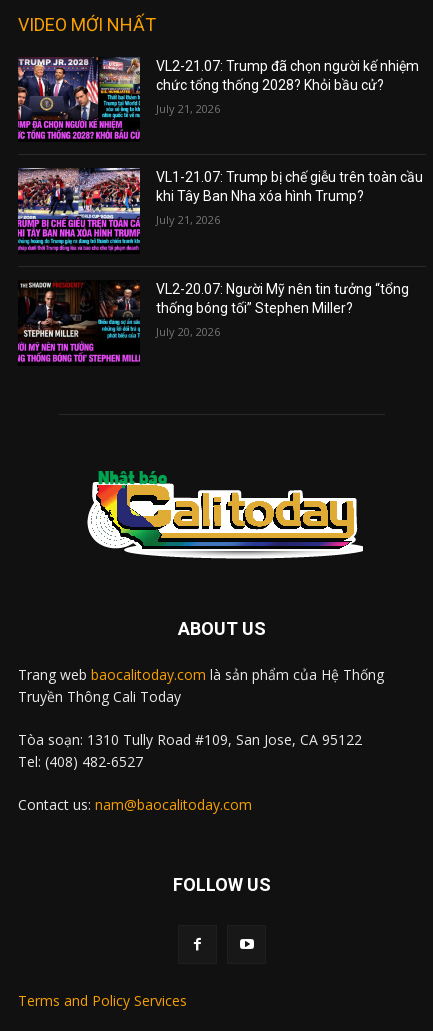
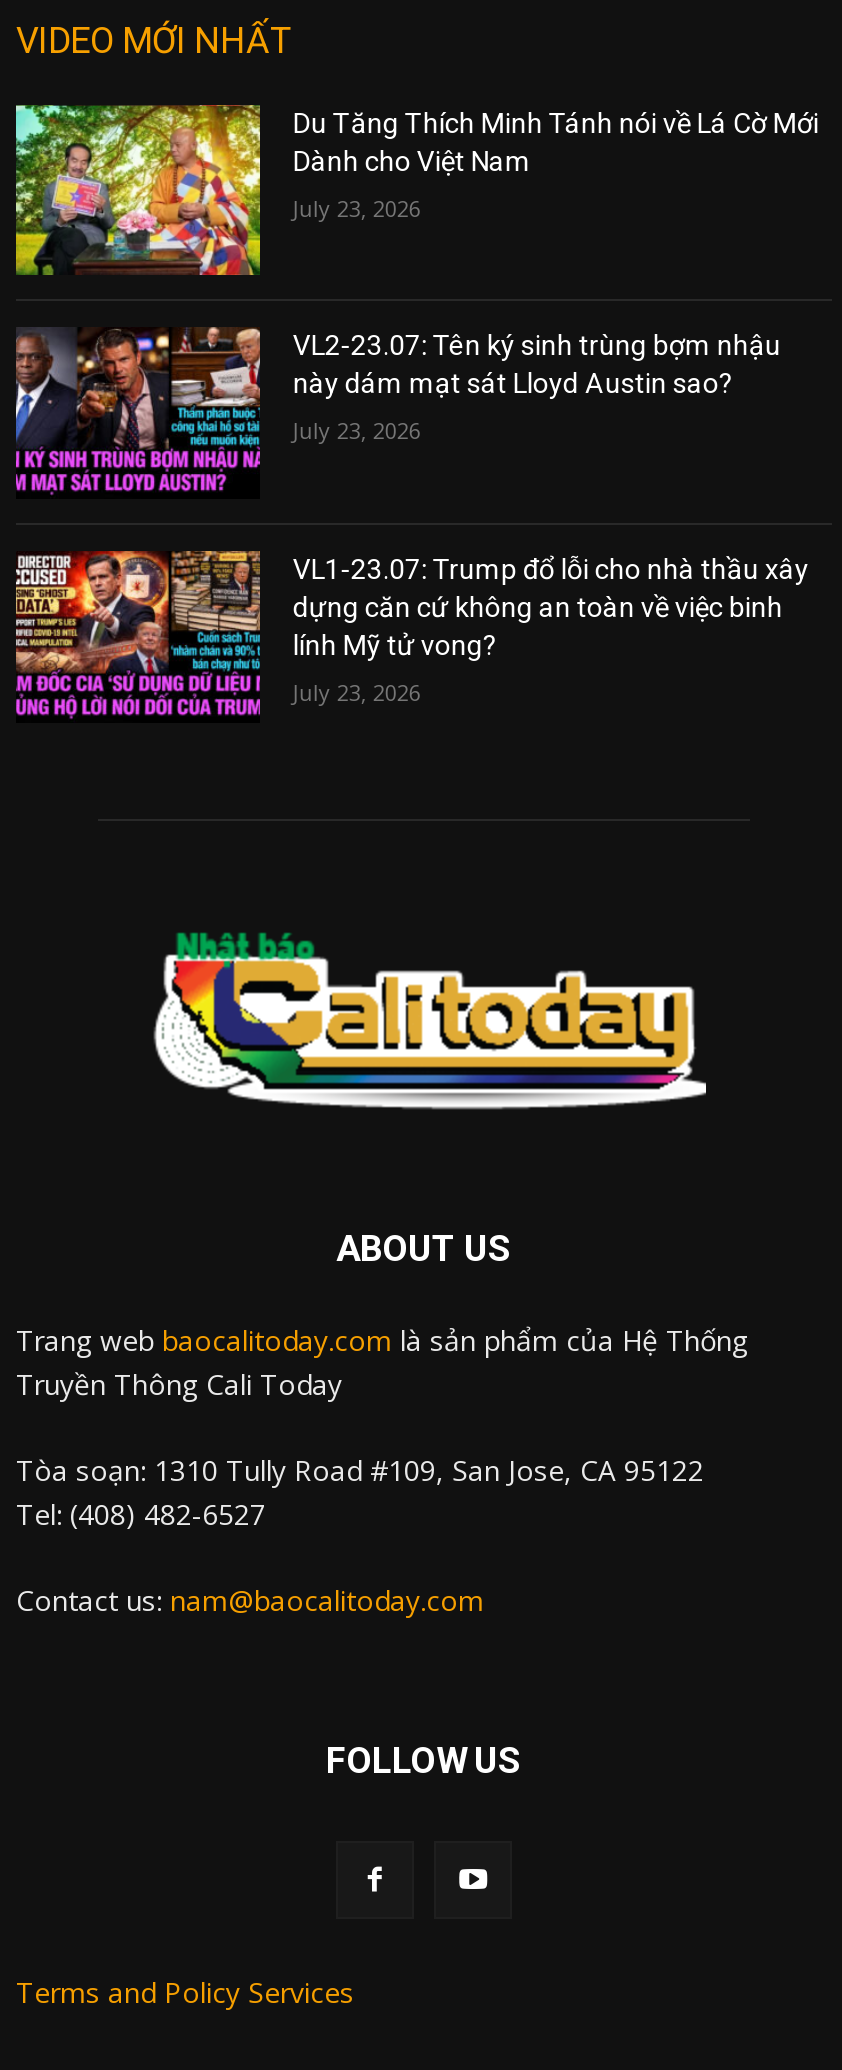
- [image]
- VL2-21.07: Trump đã chọn người kế nhiệm
- chức tổng thống 2028? Khỏi bầu cử?
+ [image]
+ Du Tăng Thích Minh Tánh nói về Lá Cờ Mới
+ Dành cho Việt Nam

- July 21, 2026
+ July 23, 2026

- [image]
- VL1-21.07: Trump bị chế giễu trên toàn cầu
- khi Tây Ban Nha xóa hình Trump?
+ [image]
+ VL2-23.07: Tên ký sinh trùng bợm nhậu
+ này dám mạt sát Lloyd Austin sao?

- July 21, 2026
+ July 23, 2026

- [image]
- VL2-20.07: Người Mỹ nên tin tưởng “tổng
- thống bóng tối” Stephen Miller?
+ [image]
+ VL1-23.07: Trump đổ lỗi cho nhà thầu xây
+ dựng căn cứ không an toàn về việc binh
+ lính Mỹ tử vong?

- July 20, 2026
+ July 23, 2026
